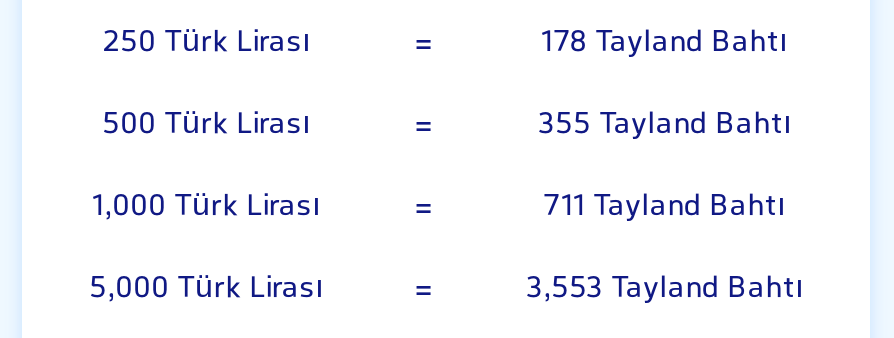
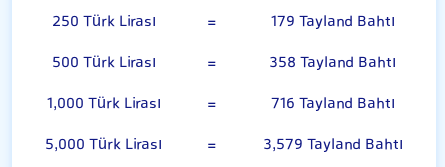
- 178 Tayland Bahtı
+ 179 Tayland Bahtı

- 355 Tayland Bahtı
+ 358 Tayland Bahtı

- 711 Tayland Bahtı
+ 716 Tayland Bahtı

- 3,553 Tayland Bahtı
+ 3,579 Tayland Bahtı
